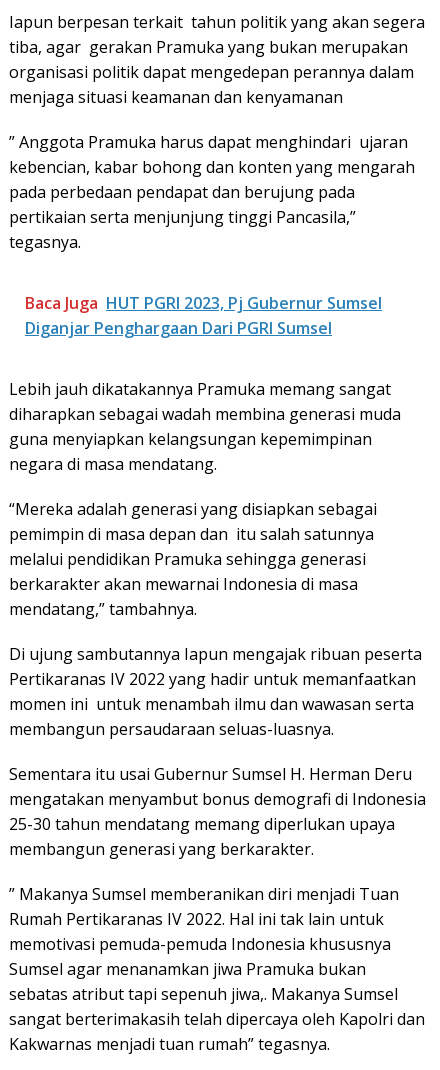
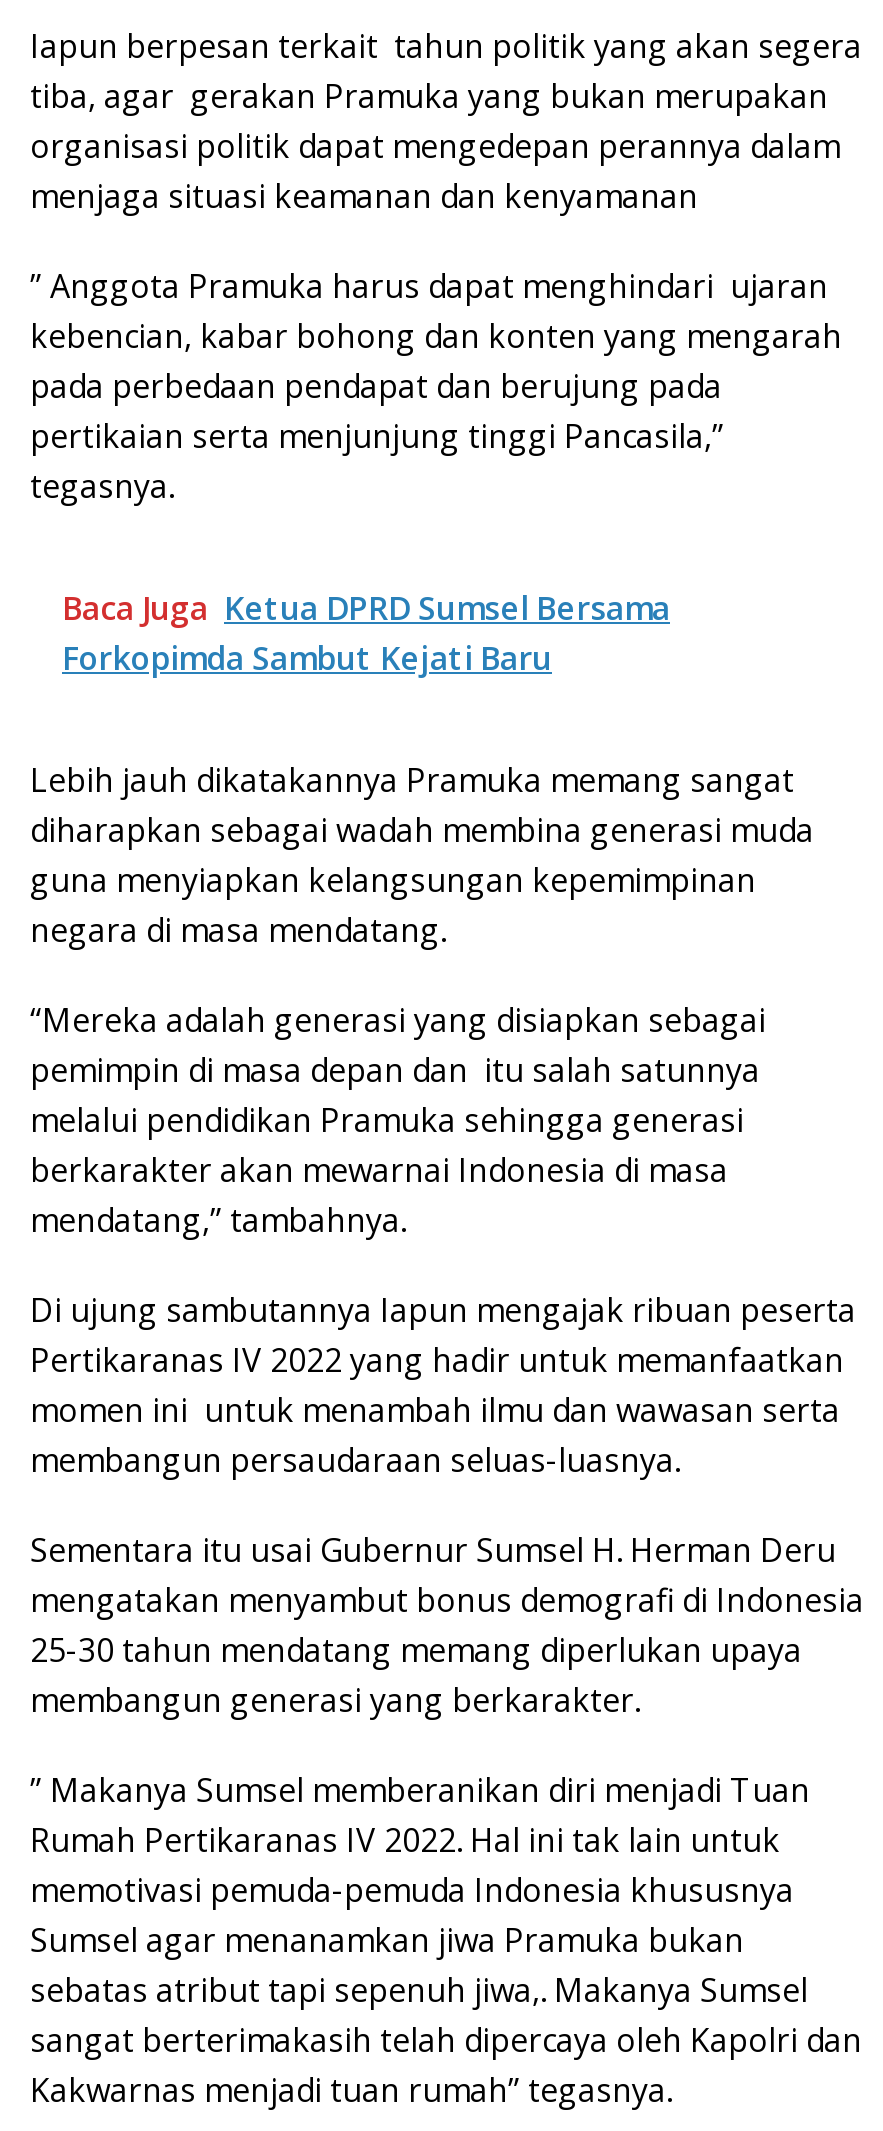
- Baca Juga HUT PGRI 2023, Pj Gubernur Sumsel
- Diganjar Penghargaan Dari PGRI Sumsel
+ Baca Juga Ketua DPRD Sumsel Bersama
+ Forkopimda Sambut Kejati Baru
